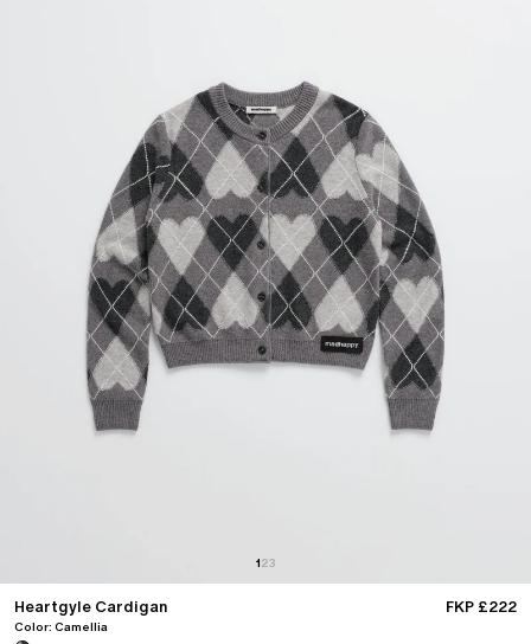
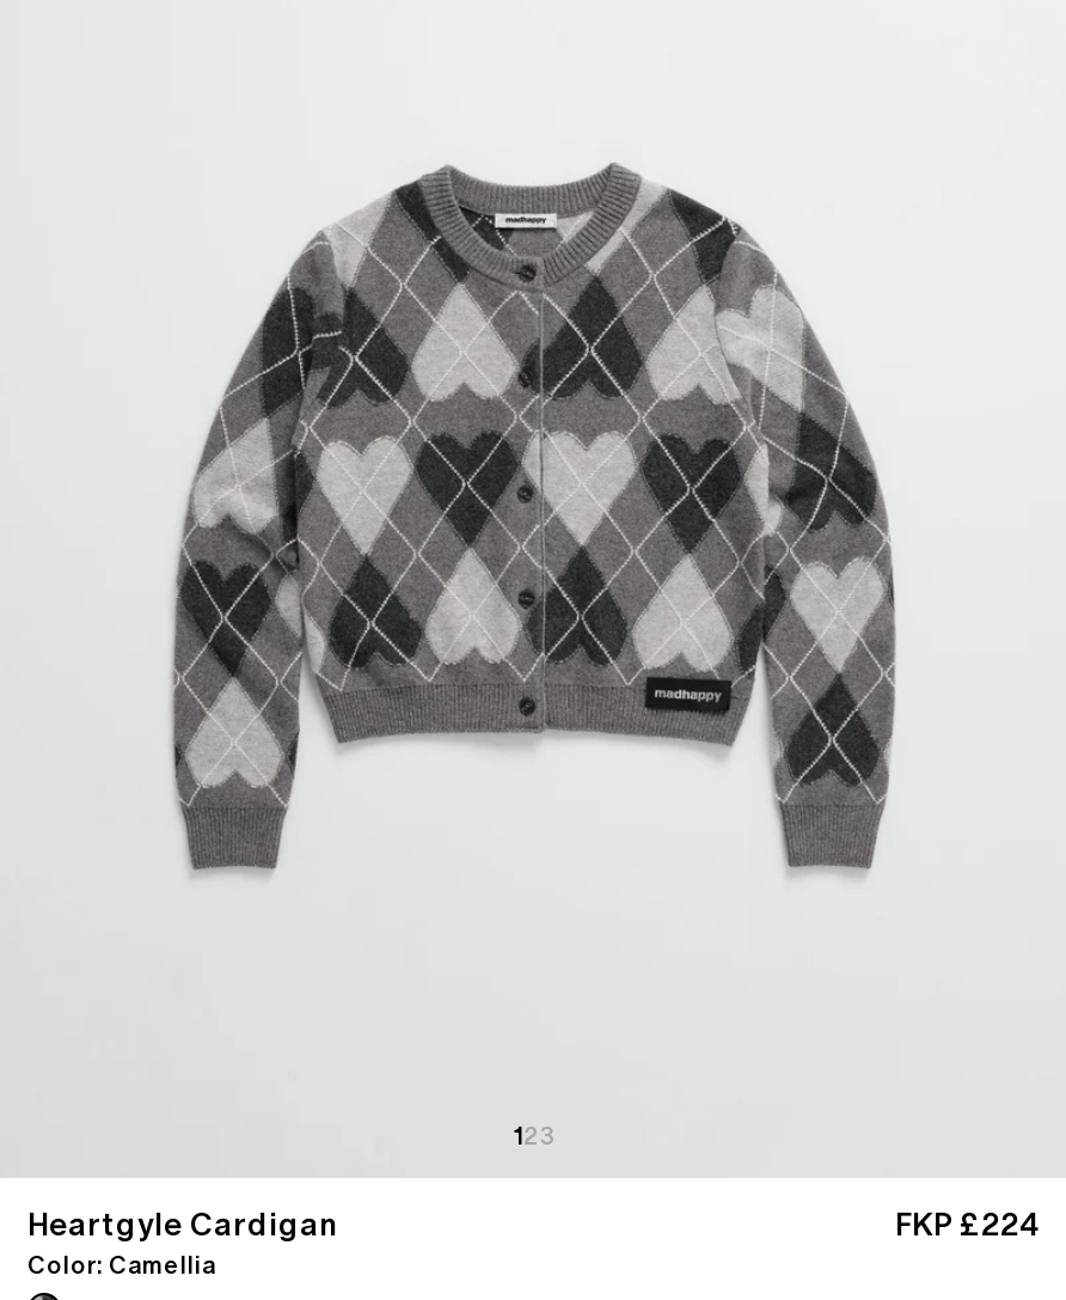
- FKP £222
+ FKP £224
